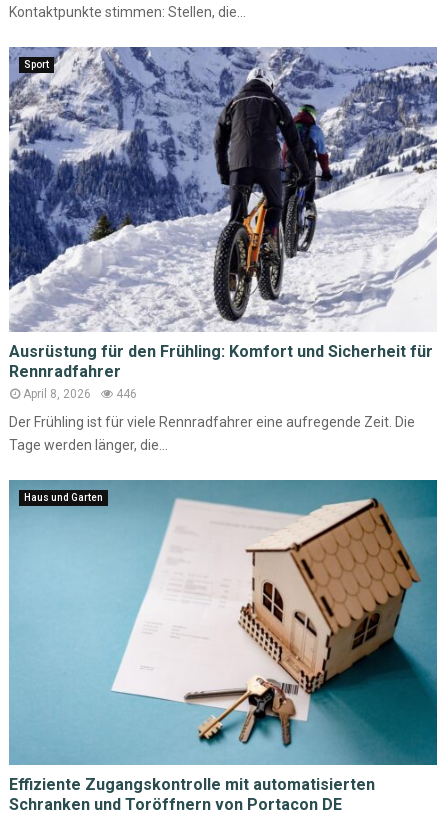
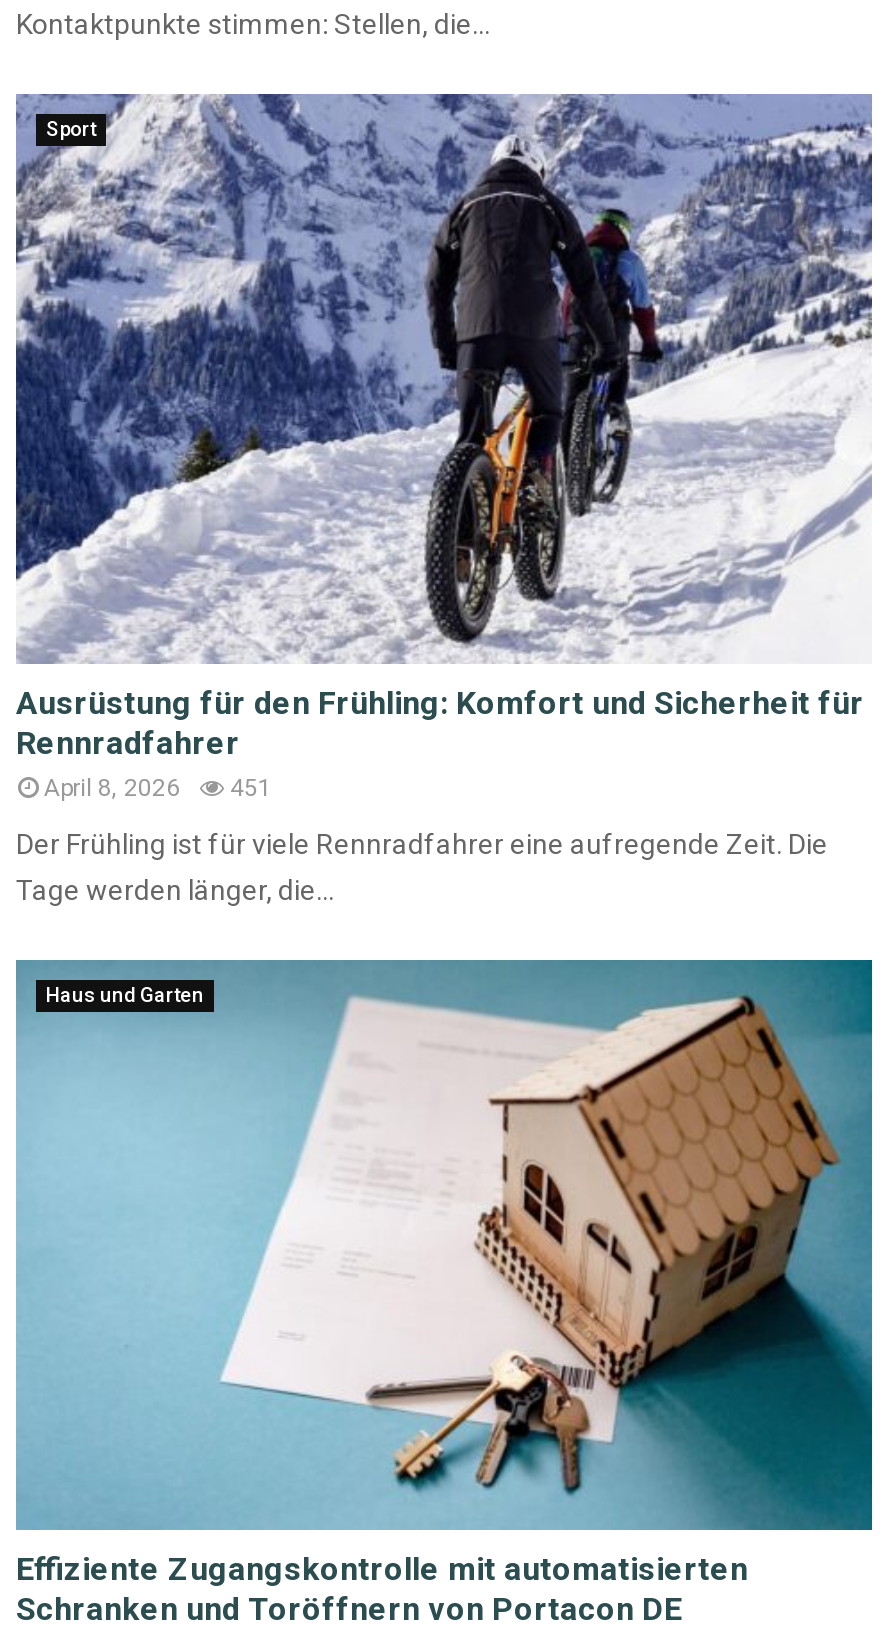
- April 8, 2026 446
+ April 8, 2026 451
